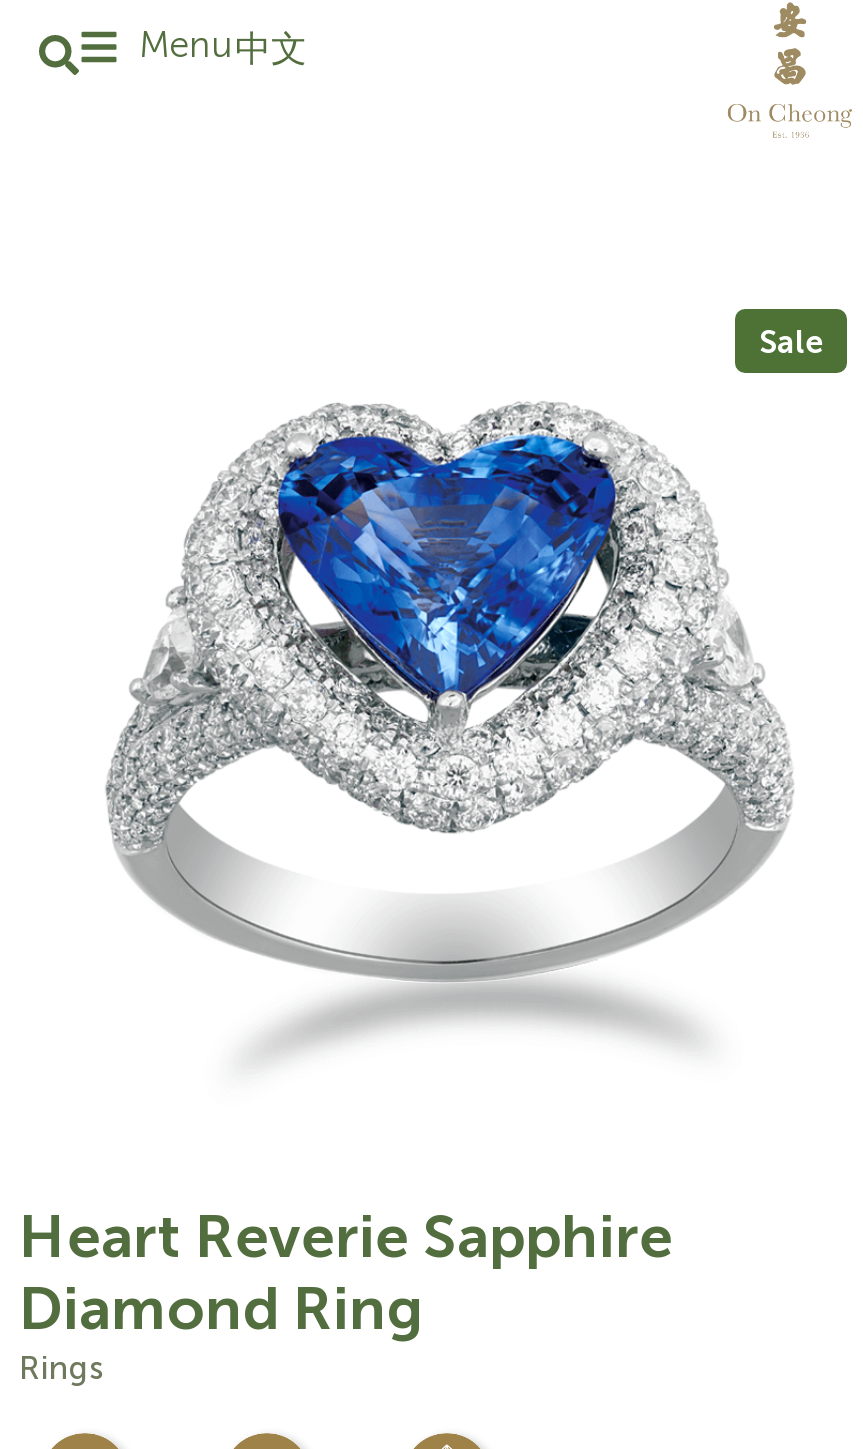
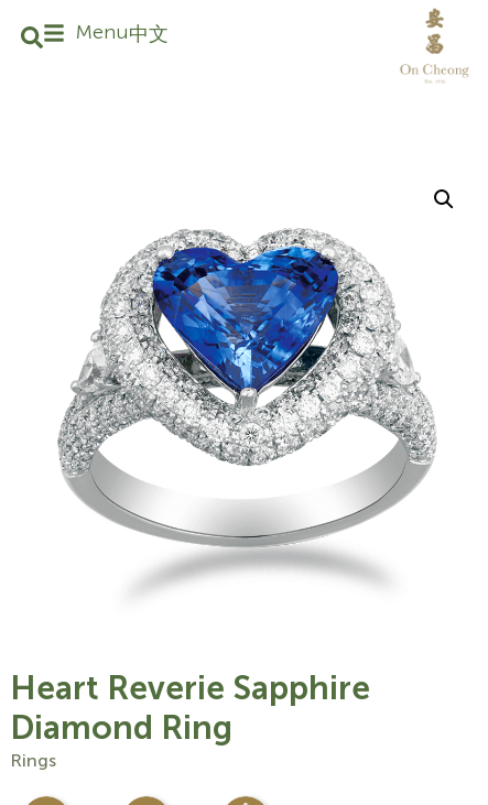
- Sale
